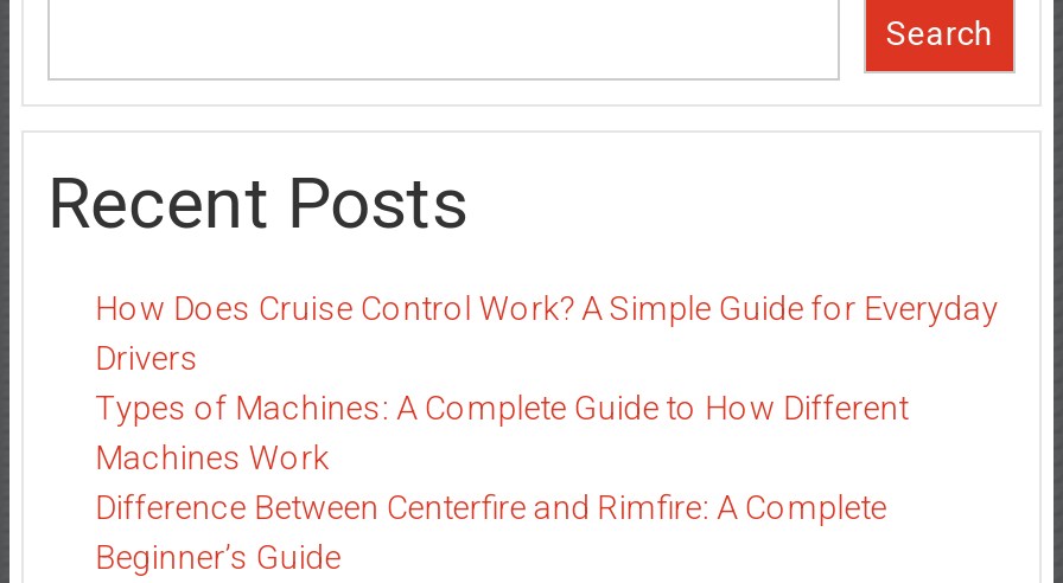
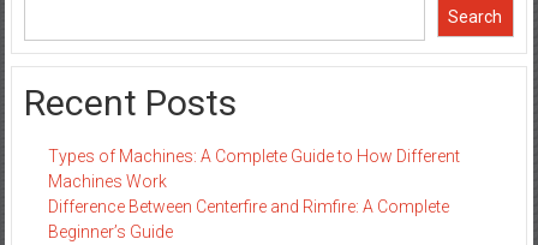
- How Does Cruise Control Work? A Simple Guide for Everyday
- Drivers
